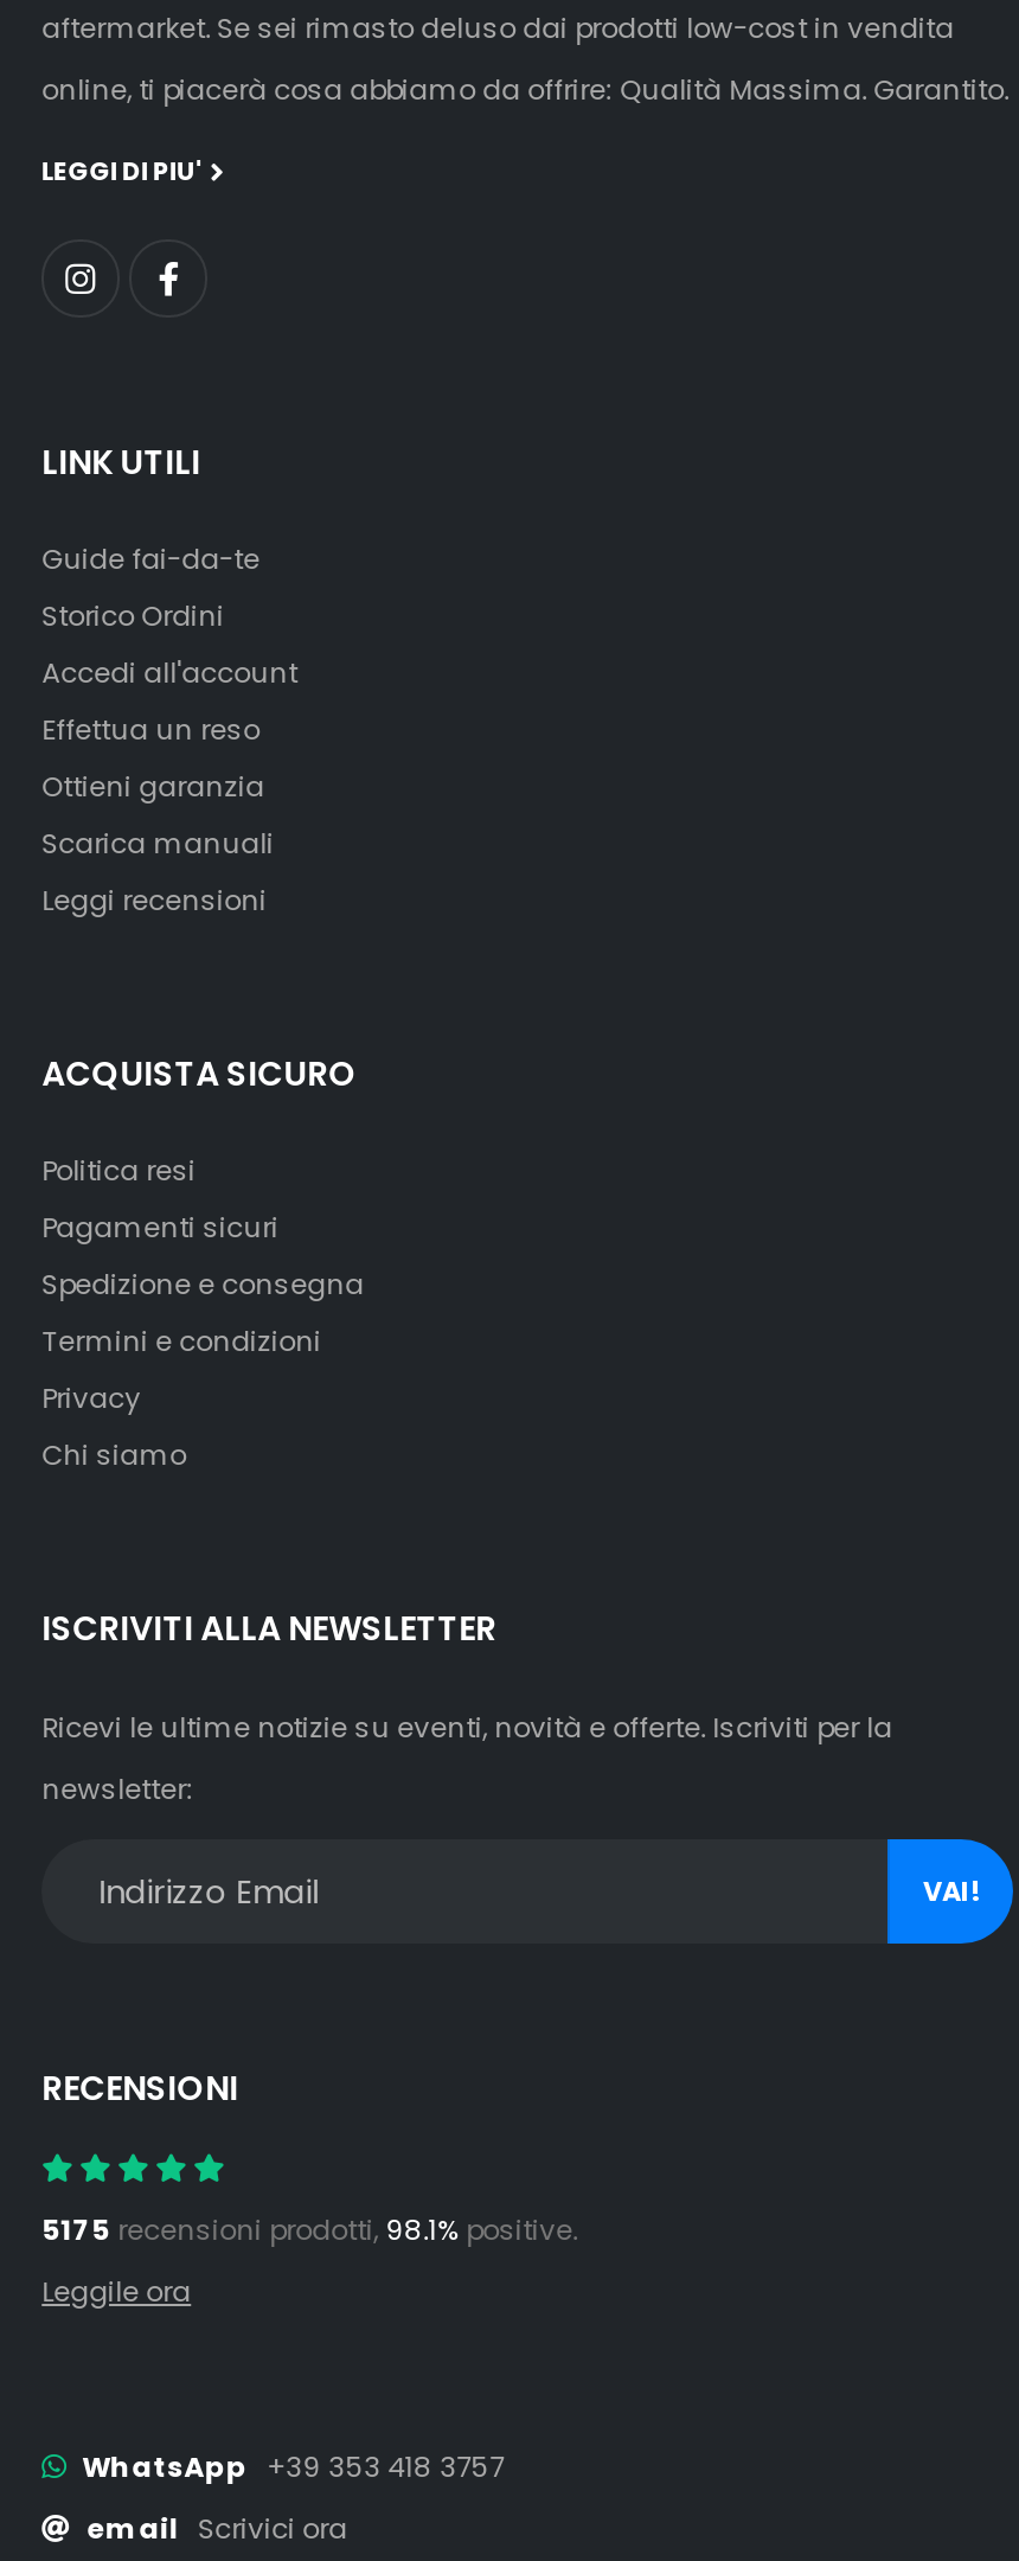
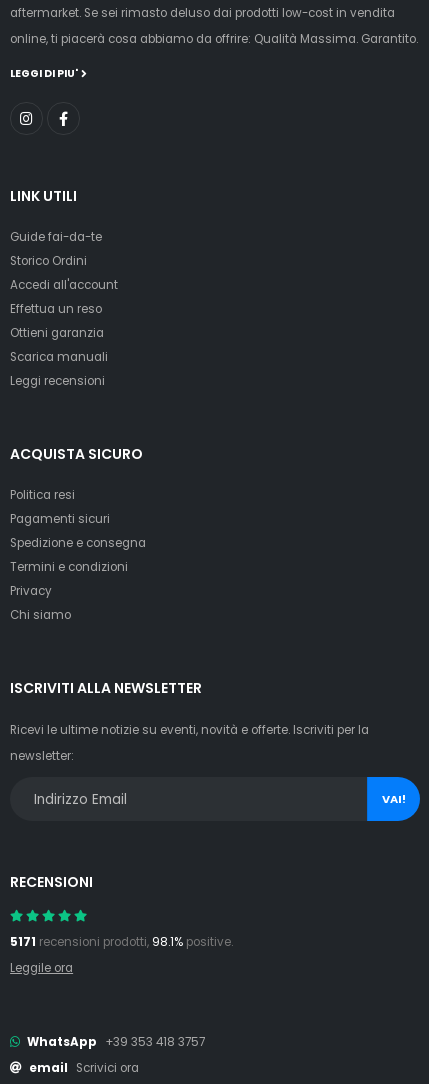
- 5175 recensioni prodotti, 98.1% positive.
+ 5171 recensioni prodotti, 98.1% positive.
